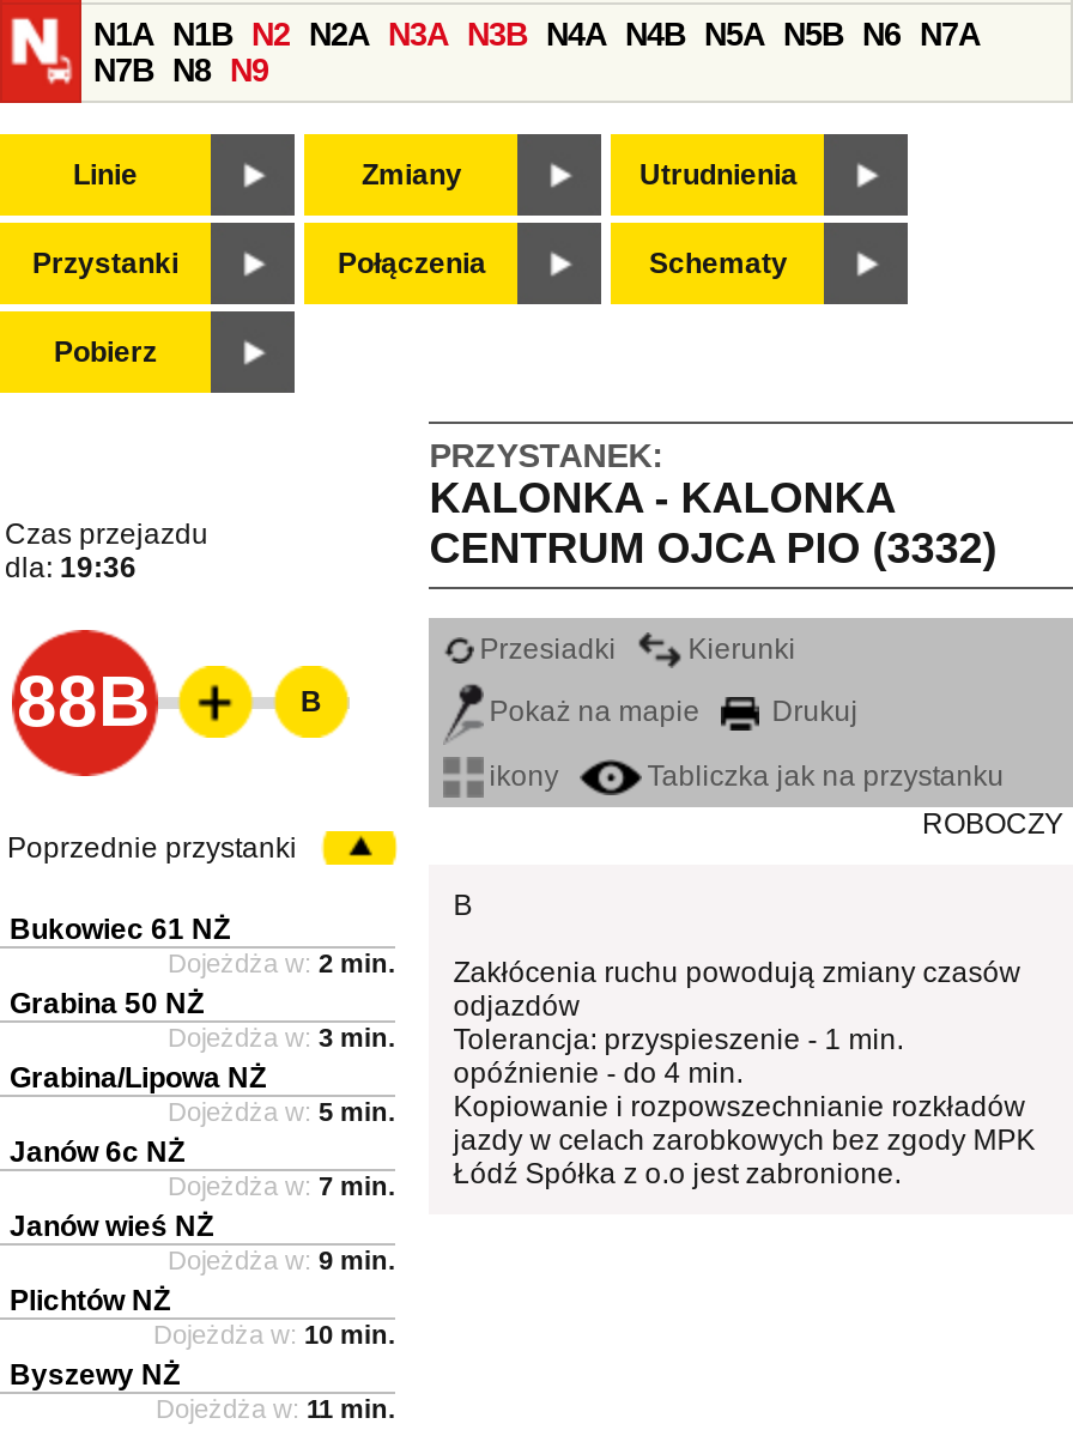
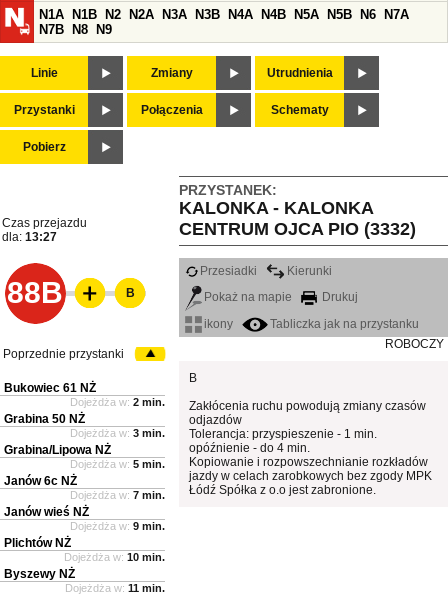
- dla: 19:36
+ dla: 13:27
